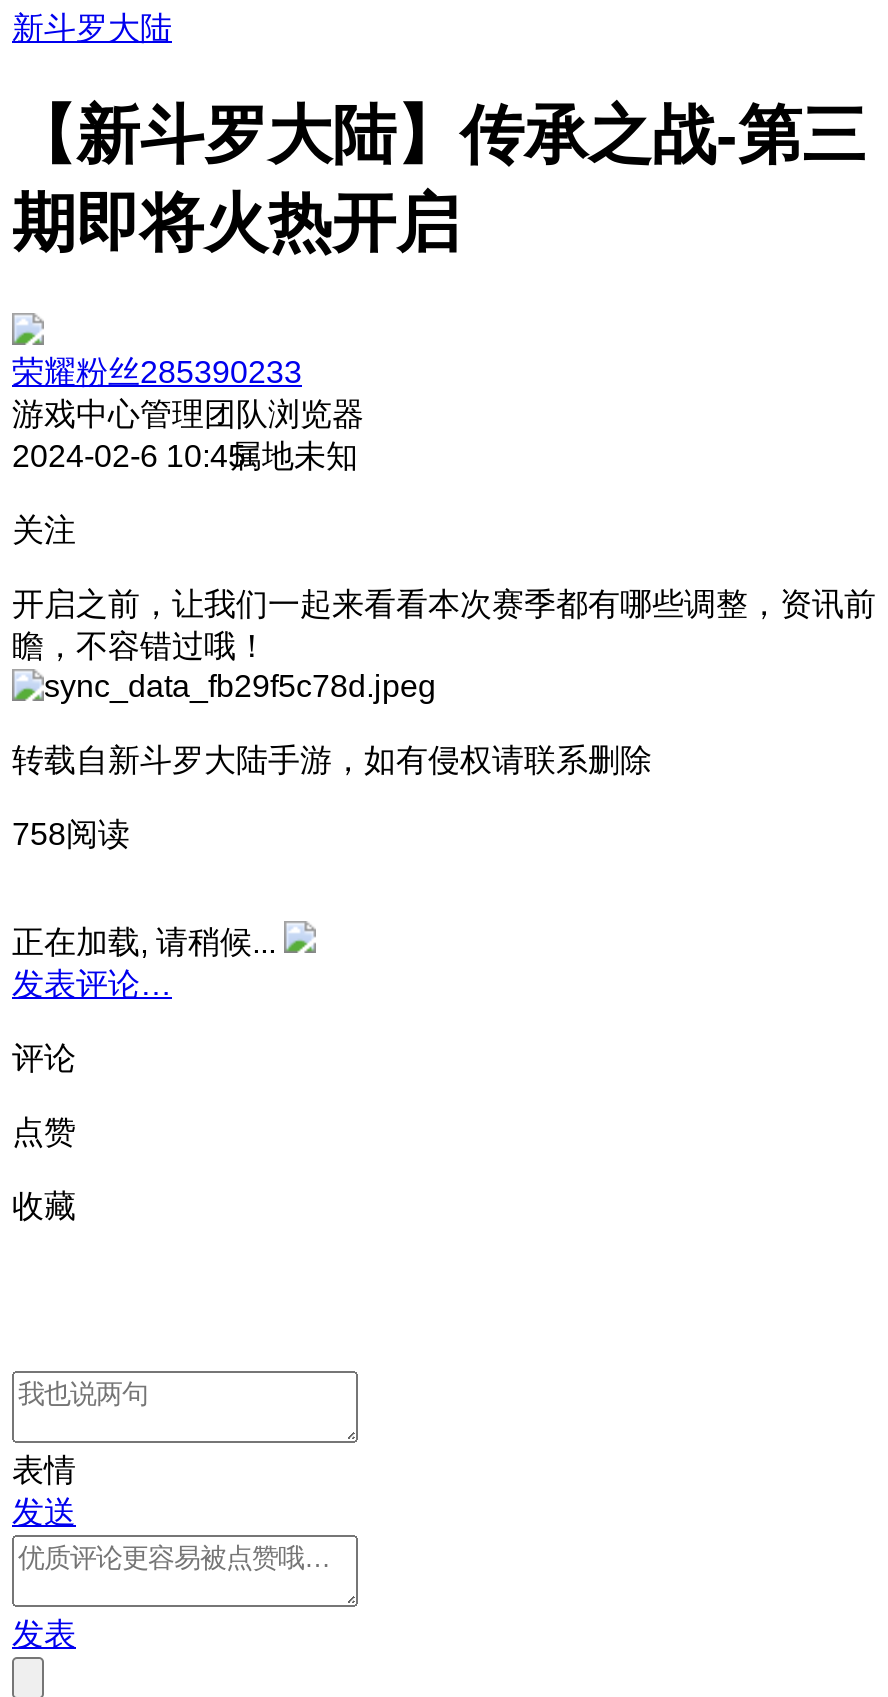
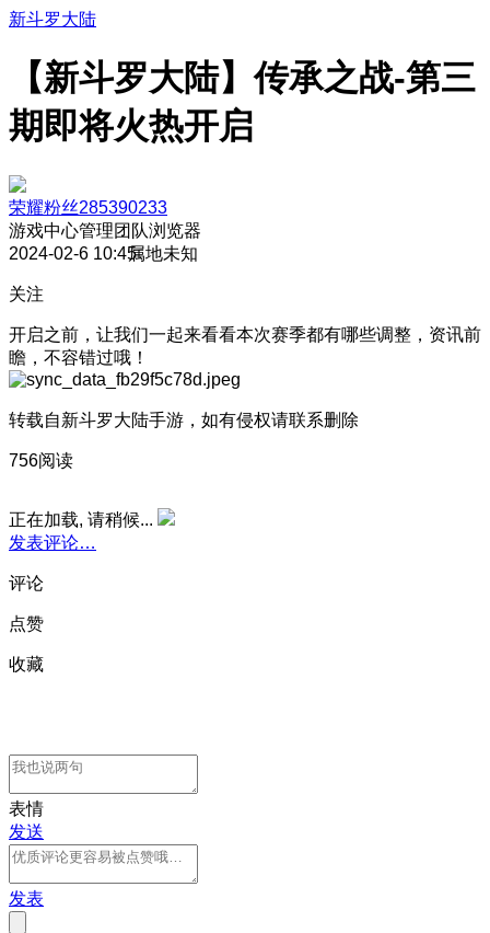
- 758阅读
+ 756阅读
